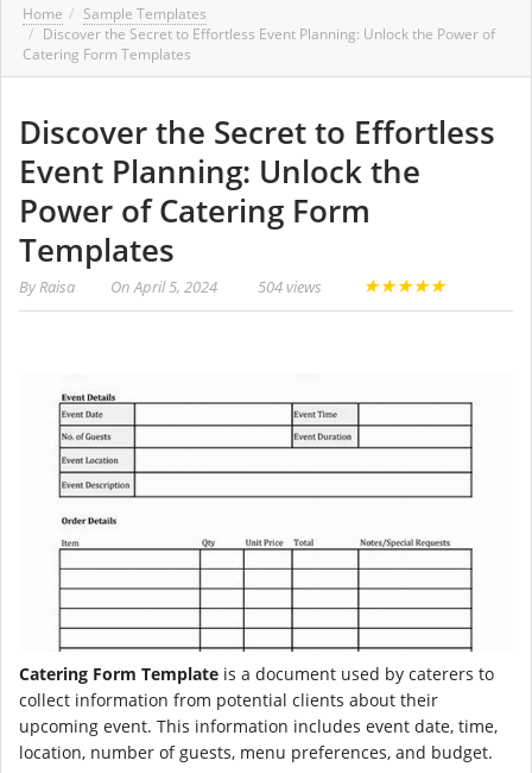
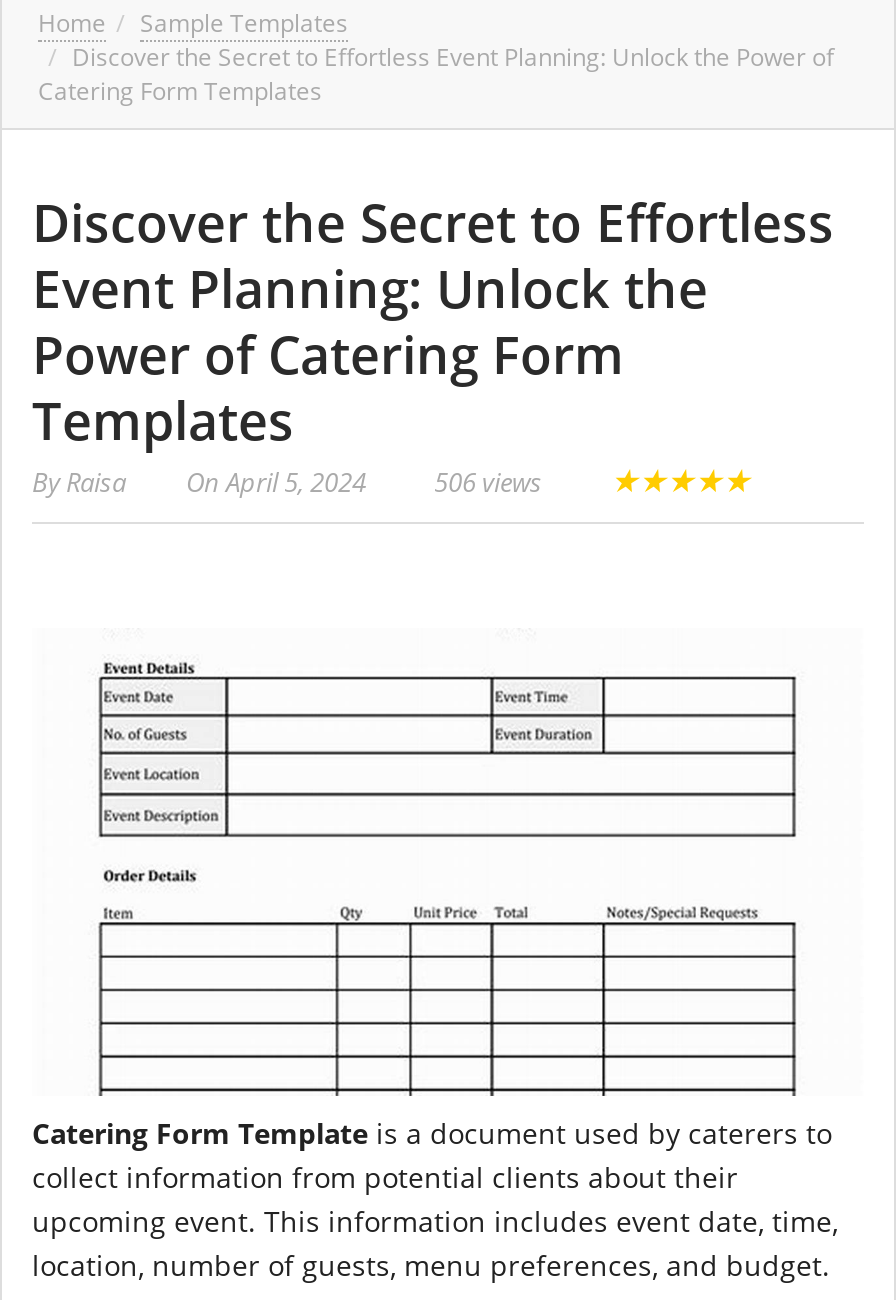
- 504 views
+ 506 views
